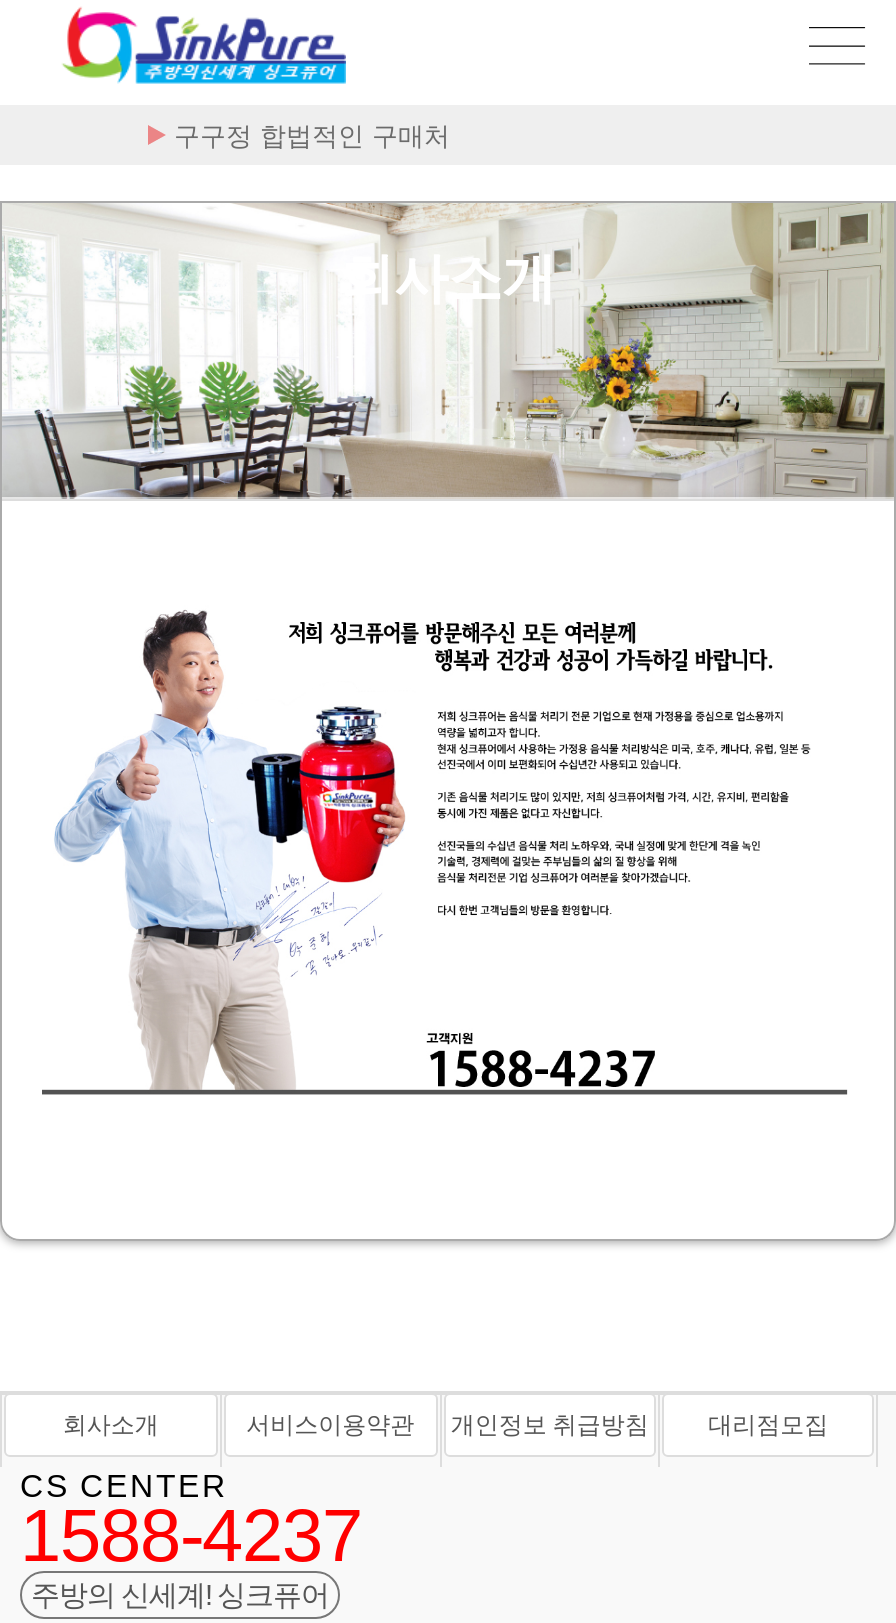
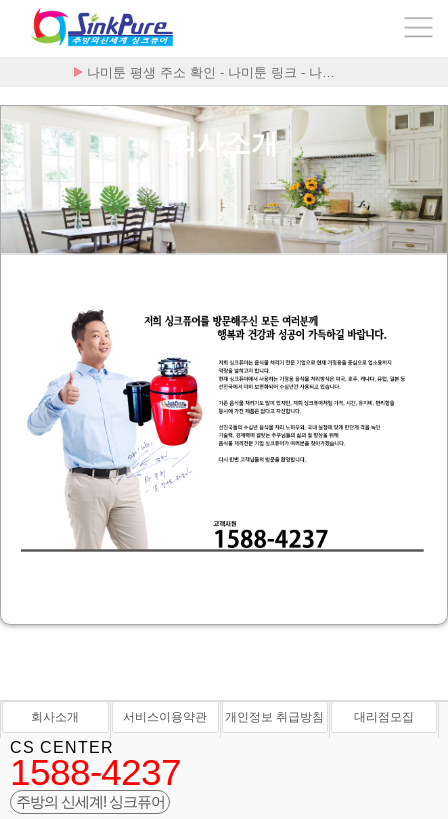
- 구구정 합법적인 구매처
+ 나미툰 평생 주소 확인 - 나미툰 링크 - 나…
